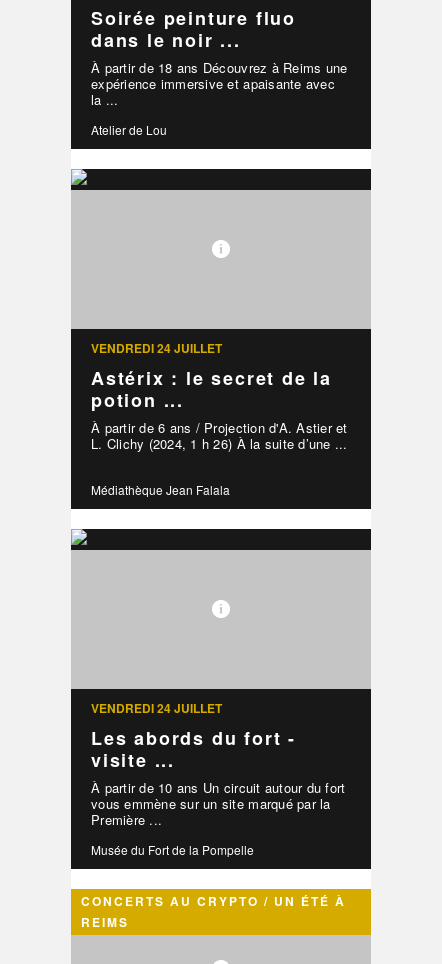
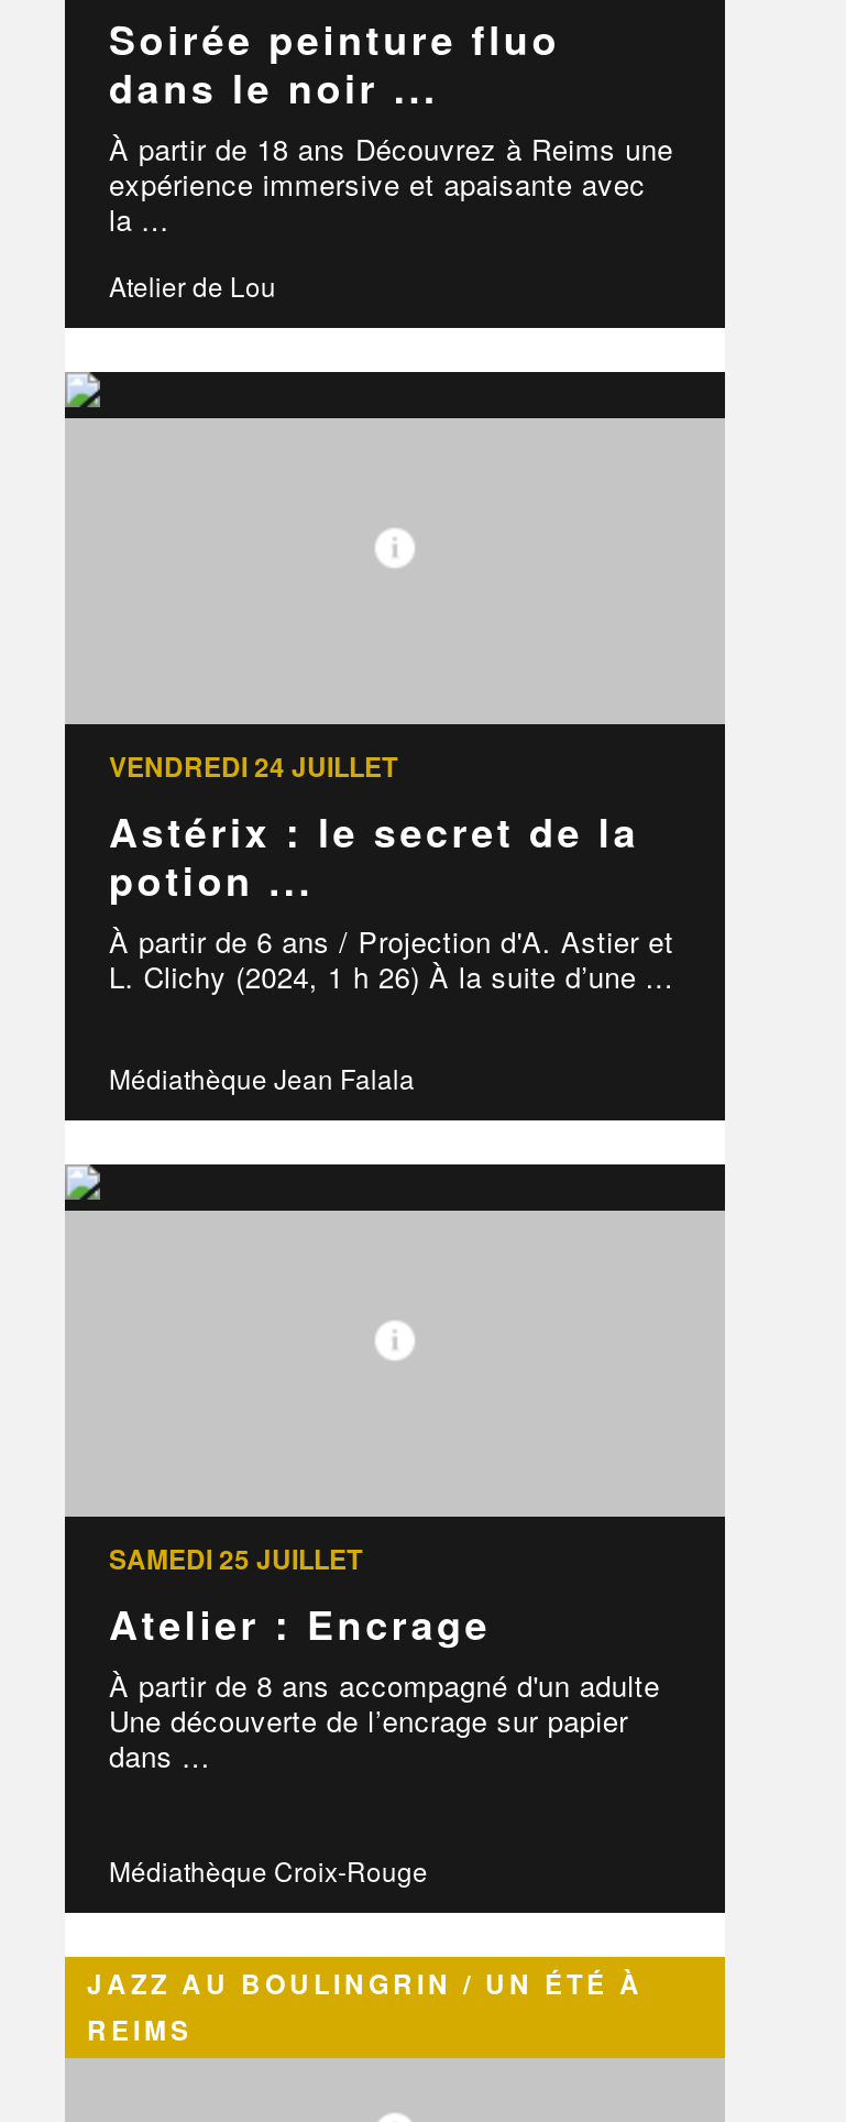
- VENDREDI 24 JUILLET
- Les abords du fort -
- visite ...
- À partir de 10 ans Un circuit autour du fort
- vous emmène sur un site marqué par la
- Première ...
+ SAMEDI 25 JUILLET
+ Atelier : Encrage
+ À partir de 8 ans accompagné d'un adulte
+ Une découverte de l’encrage sur papier
+ dans ...

- Musée du Fort de la Pompelle
+ Médiathèque Croix-Rouge

- CONCERTS AU CRYPTO / UN ÉTÉ À
+ JAZZ AU BOULINGRIN / UN ÉTÉ À
